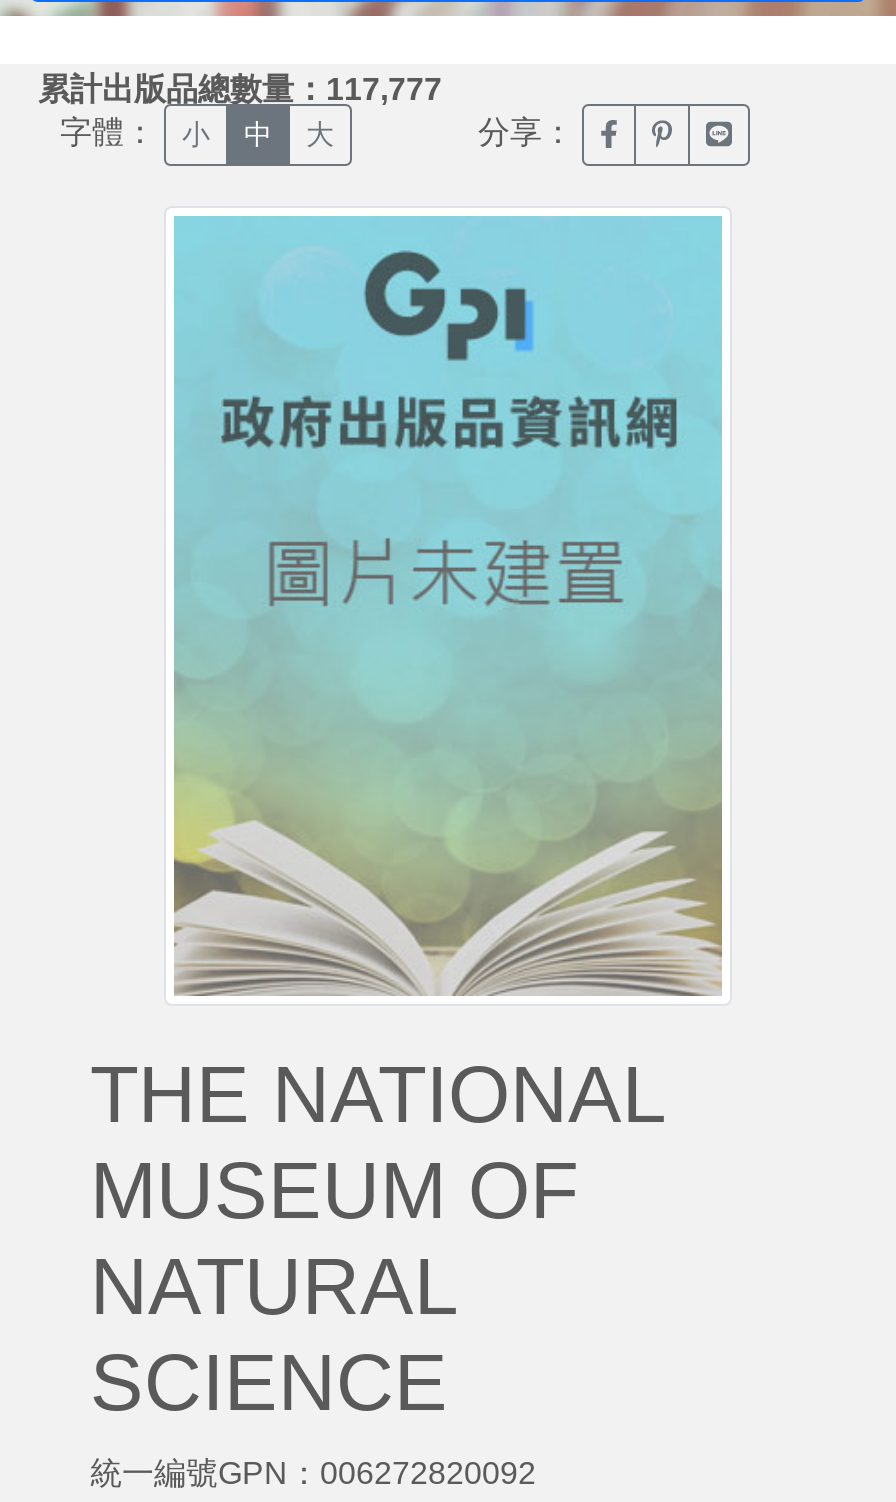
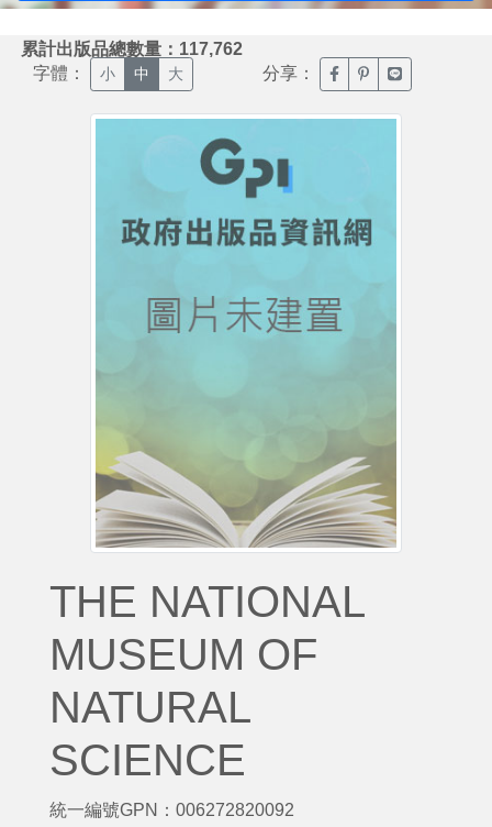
- 累計出版品總數量：117,777
+ 累計出版品總數量：117,762
